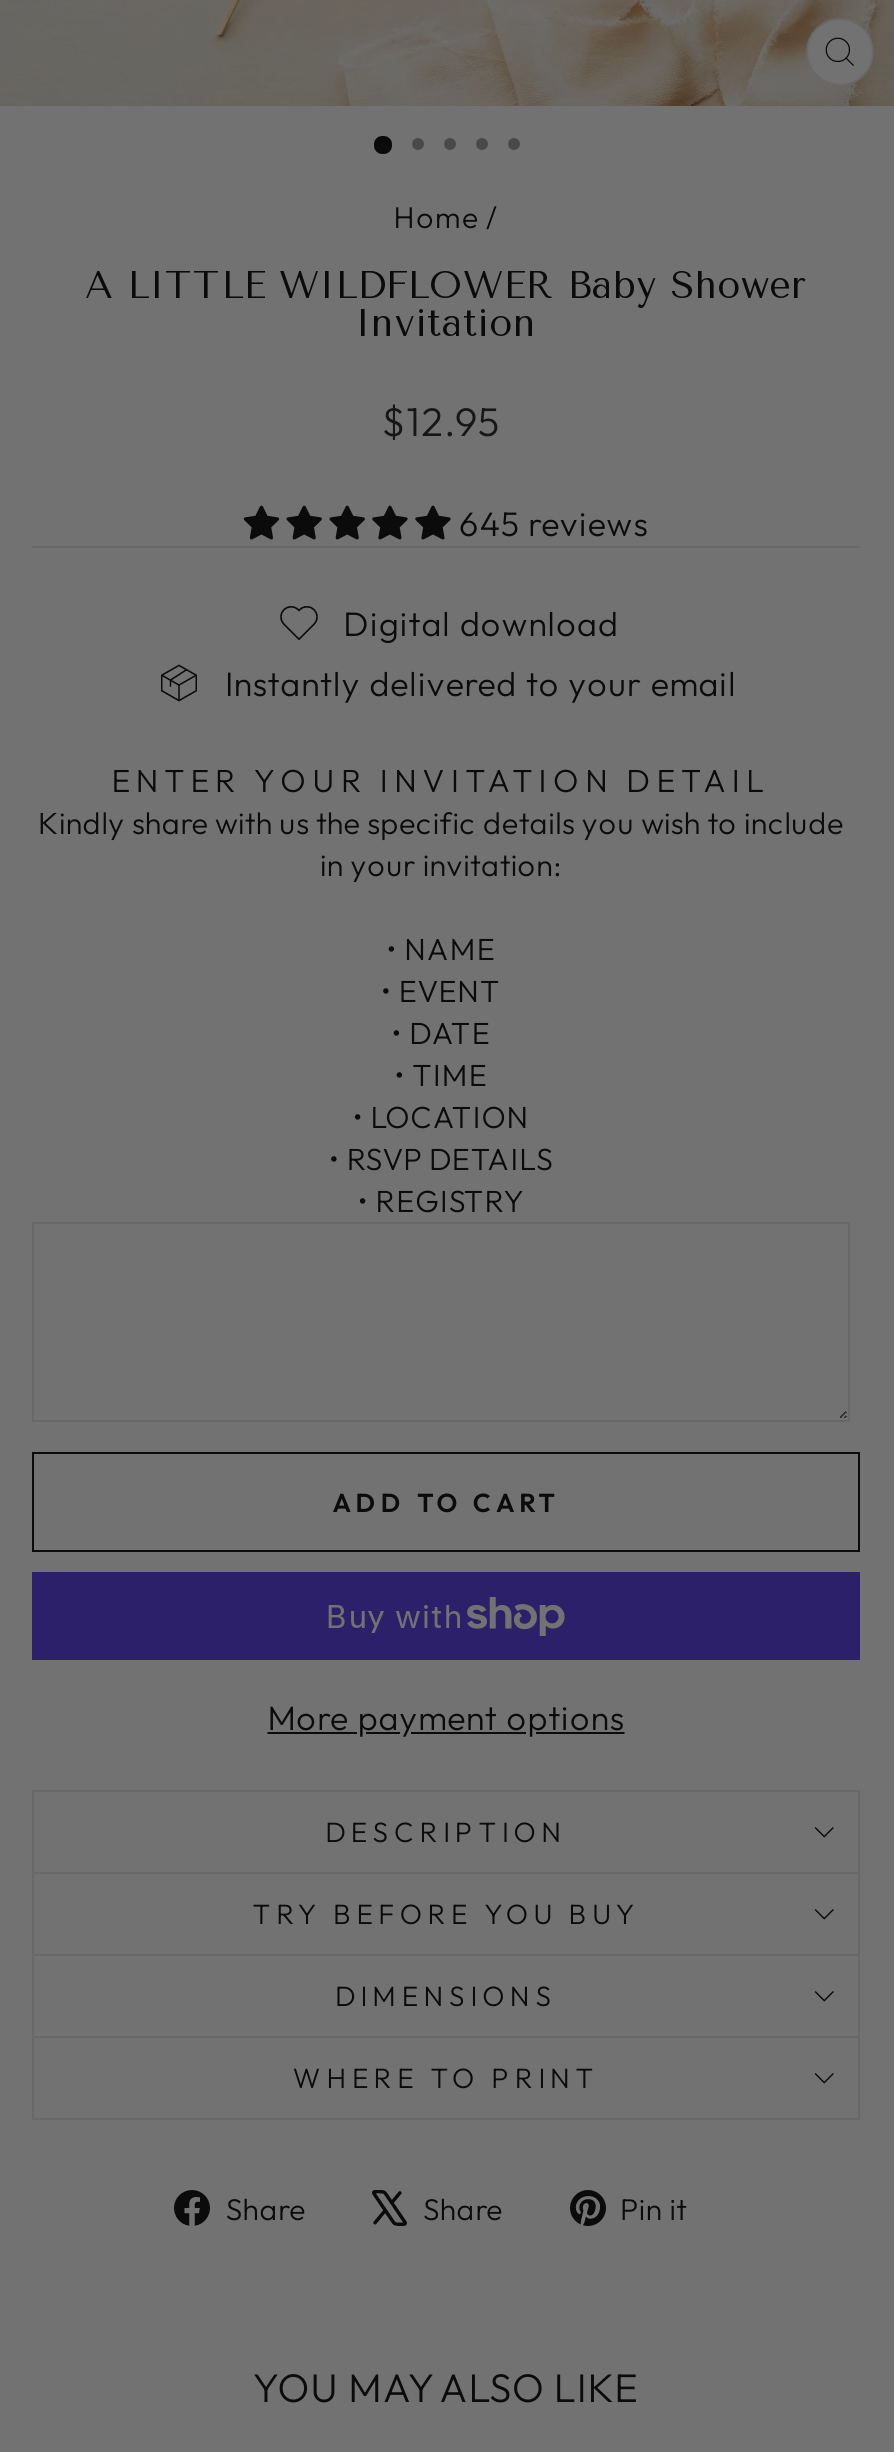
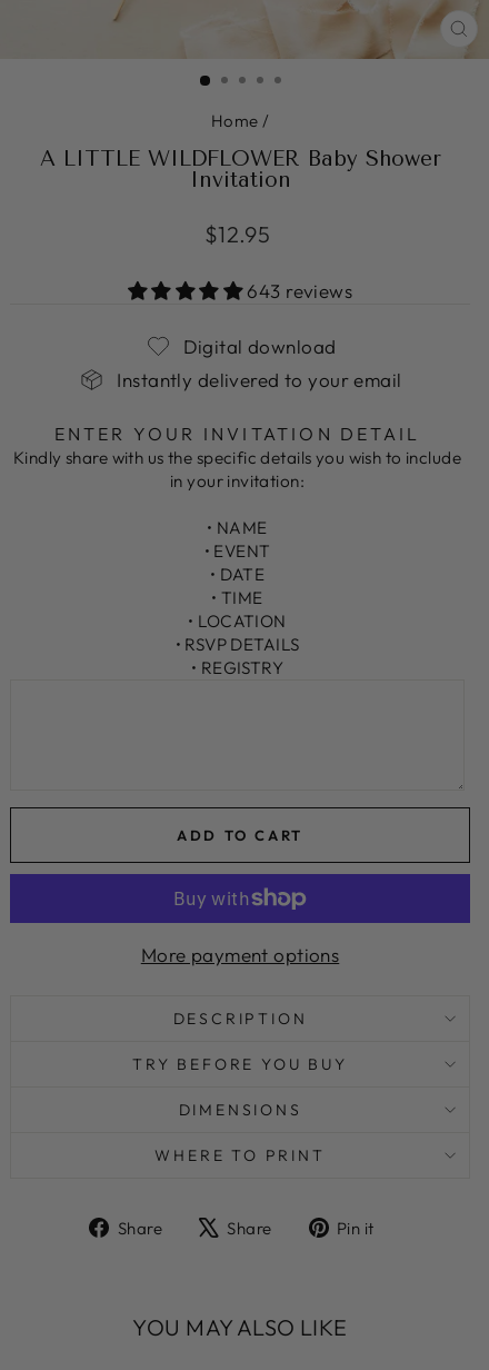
- 645 reviews
+ 643 reviews
